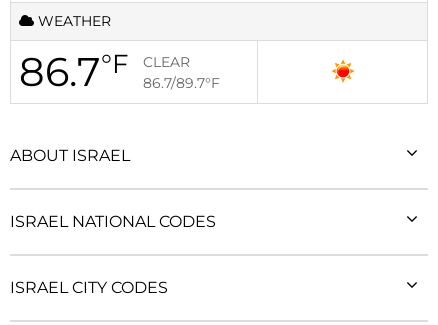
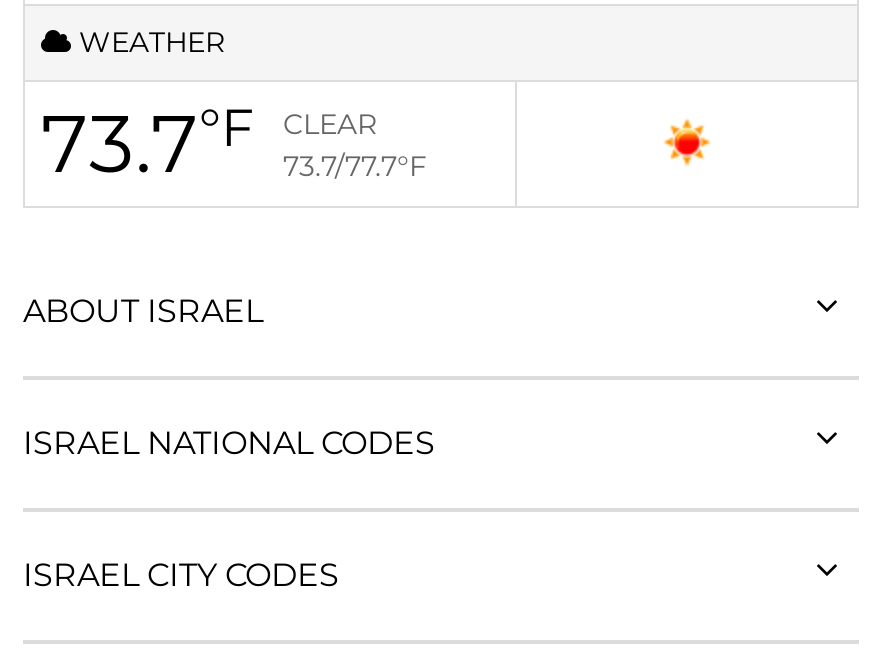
- 86.7°F
+ 73.7°F

- 86.7/89.7°F
+ 73.7/77.7°F
